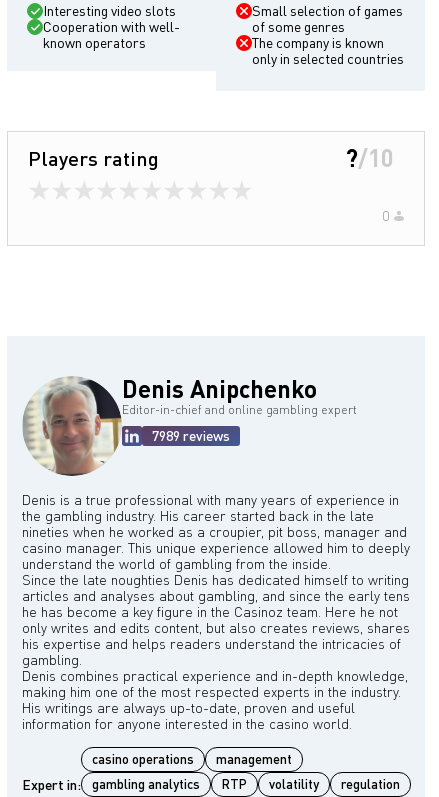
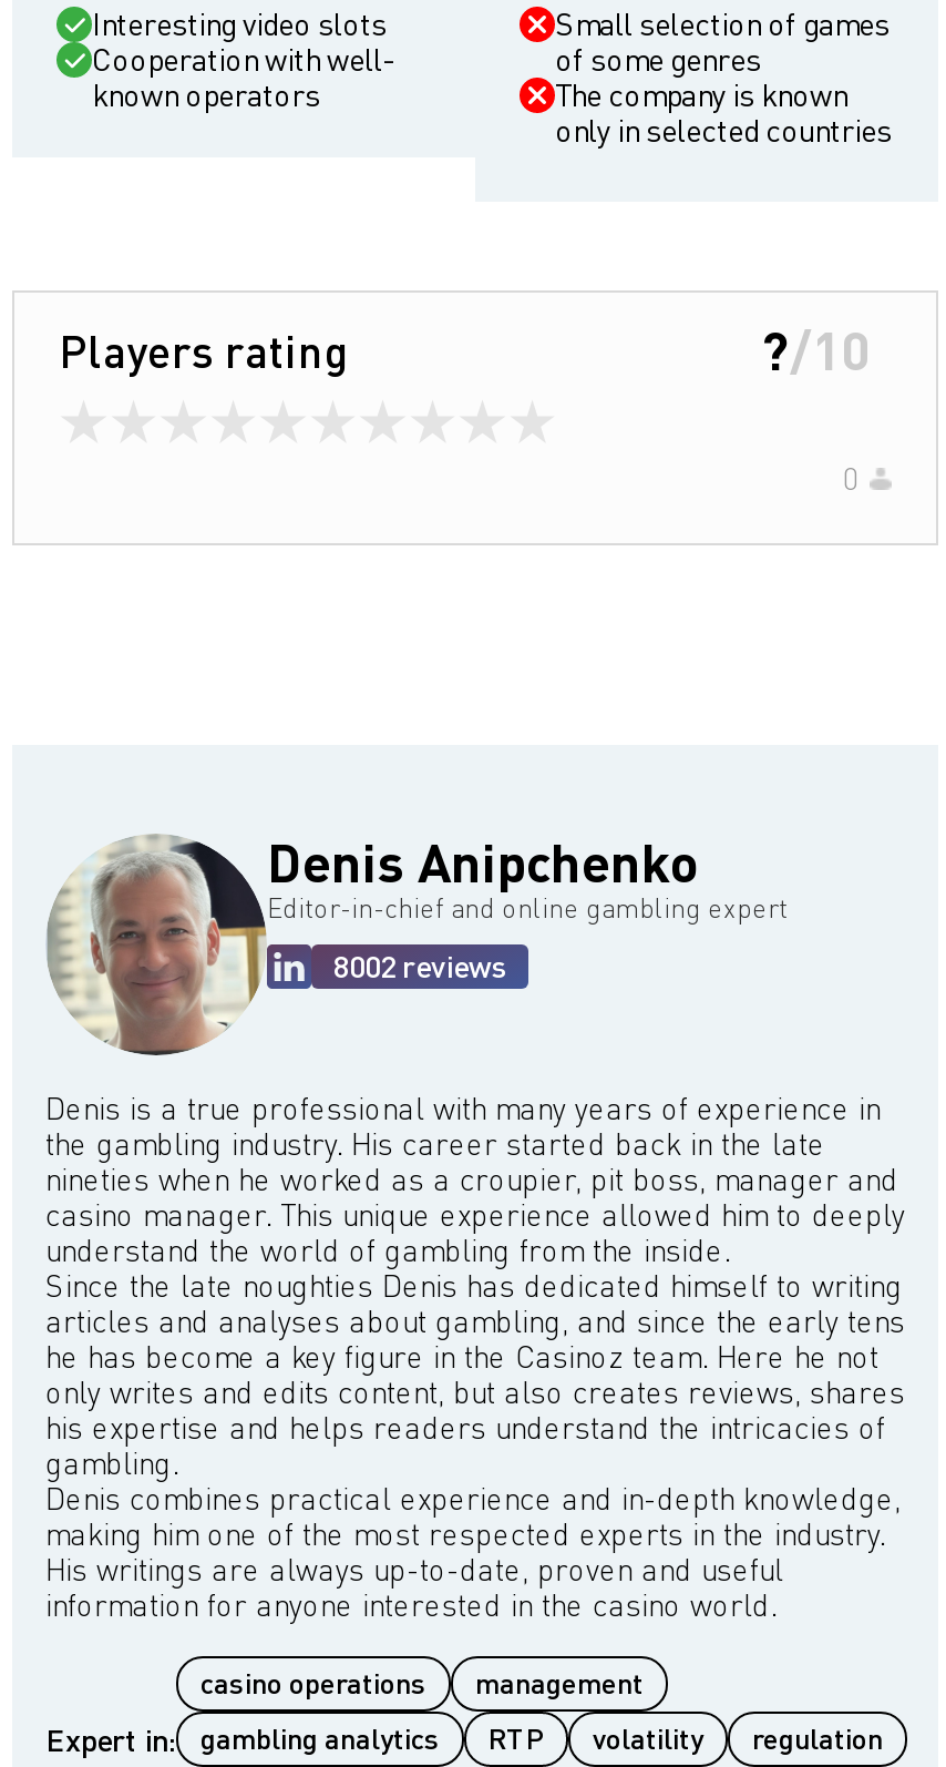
- 7989 reviews
+ 8002 reviews
